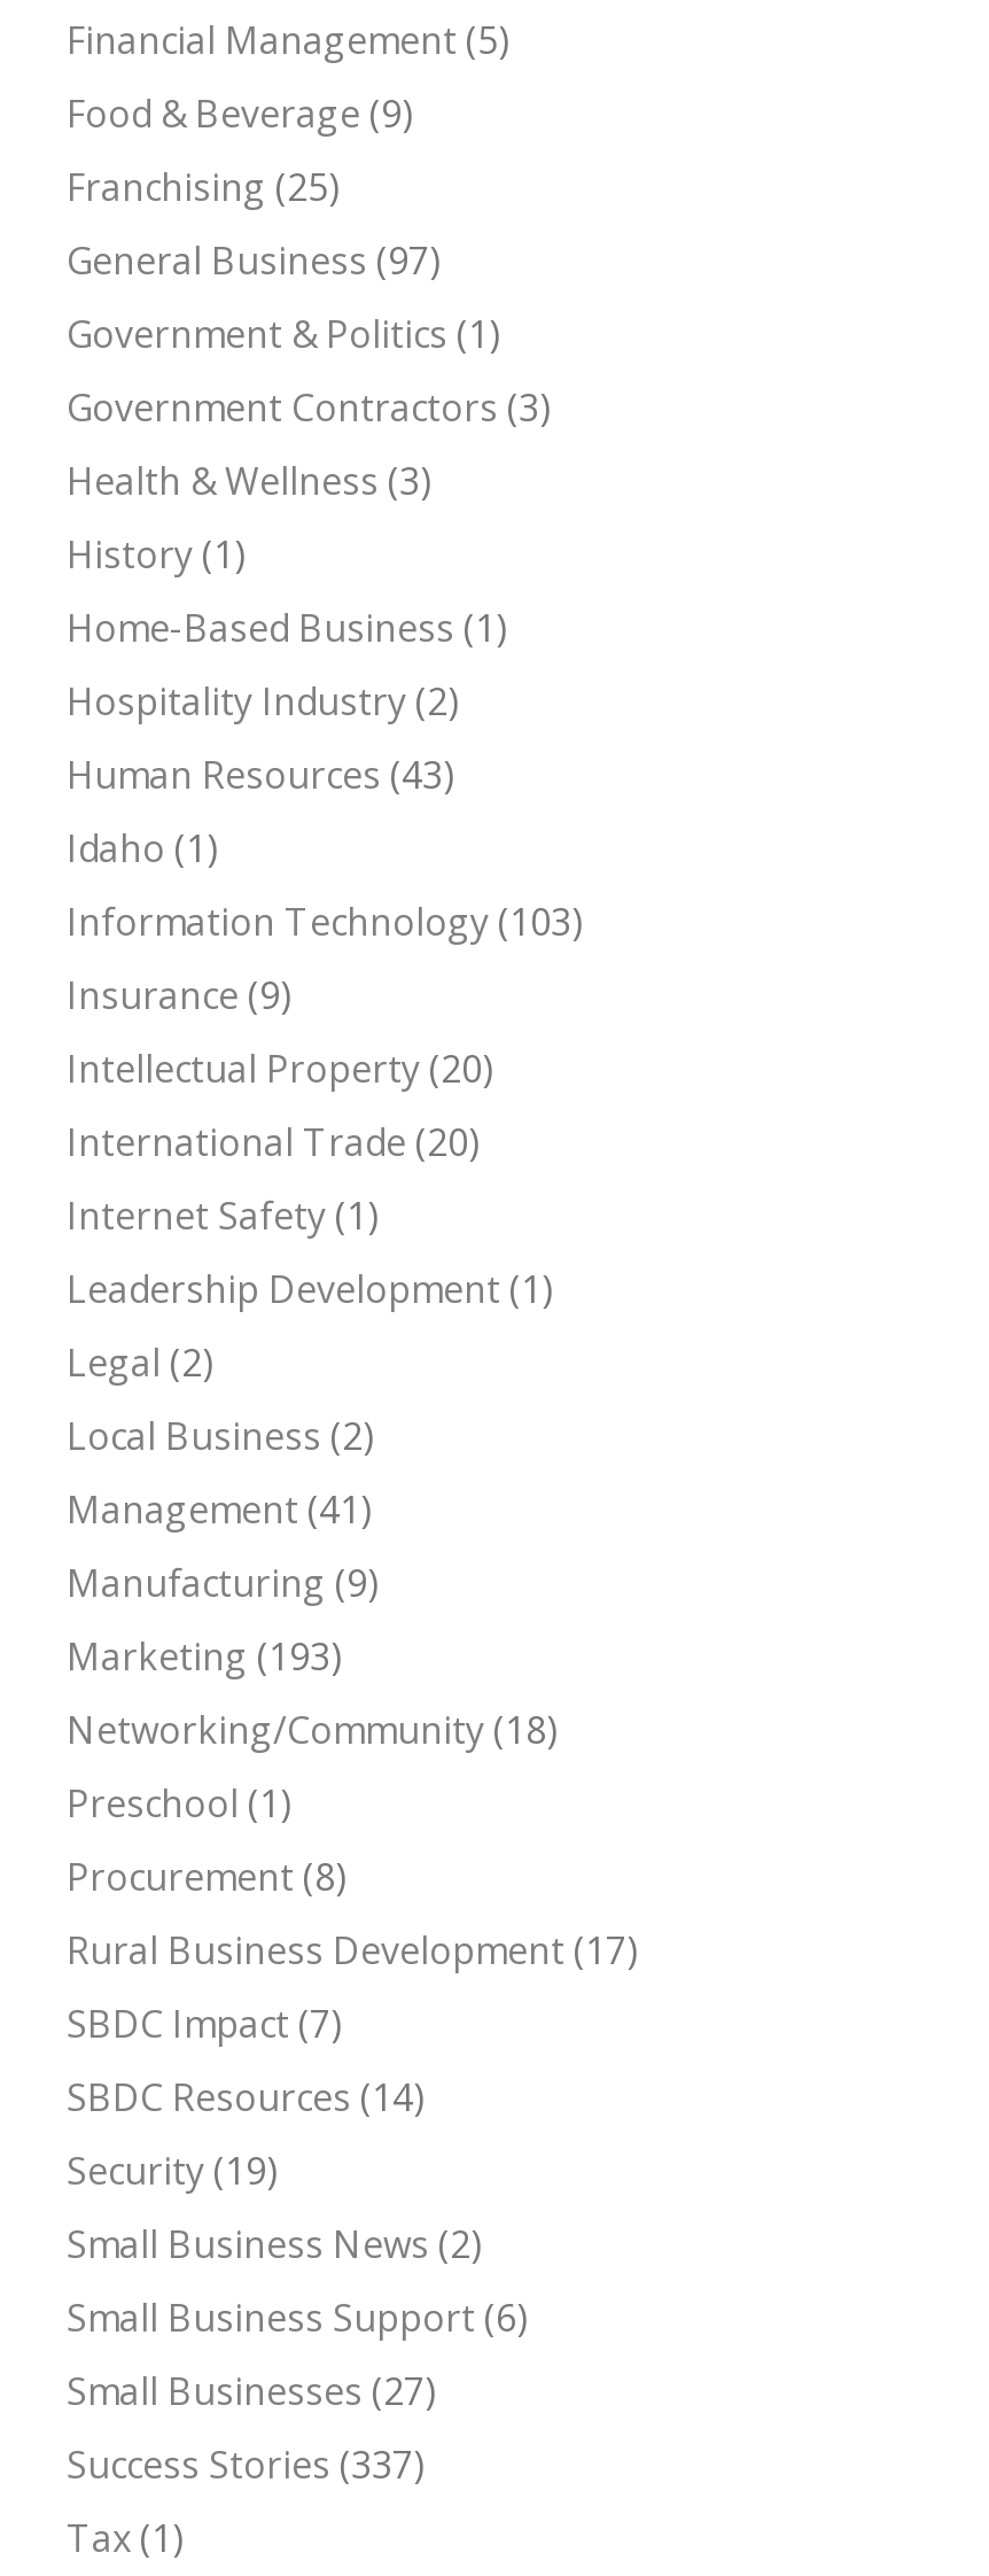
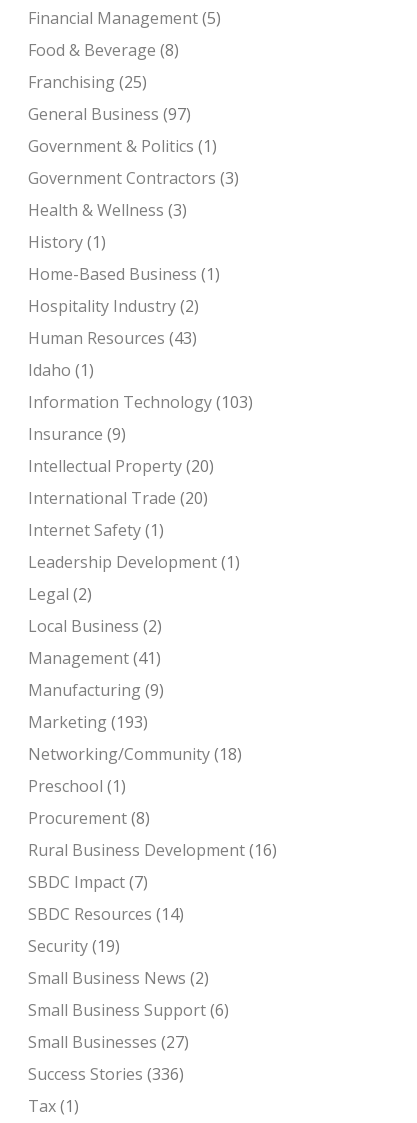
- Food & Beverage (9)
+ Food & Beverage (8)

- Rural Business Development (17)
+ Rural Business Development (16)

- Success Stories (337)
+ Success Stories (336)
